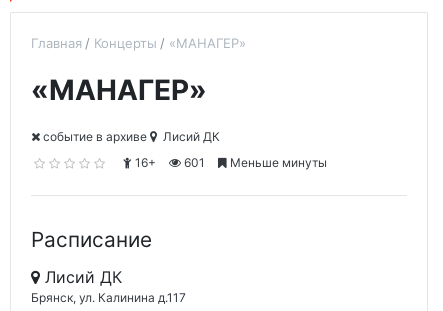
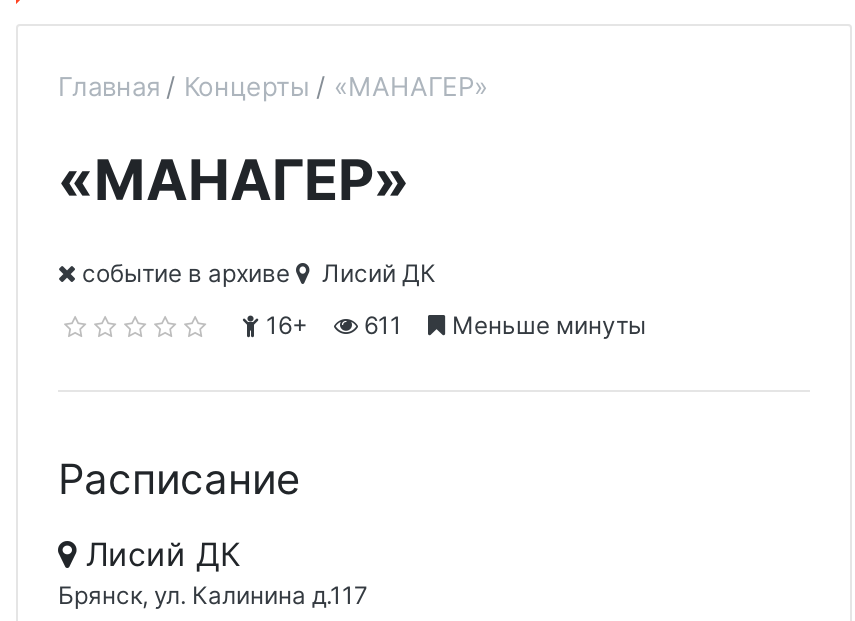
- 16+ 601 Меньше минуты
+ 16+ 611 Меньше минуты
